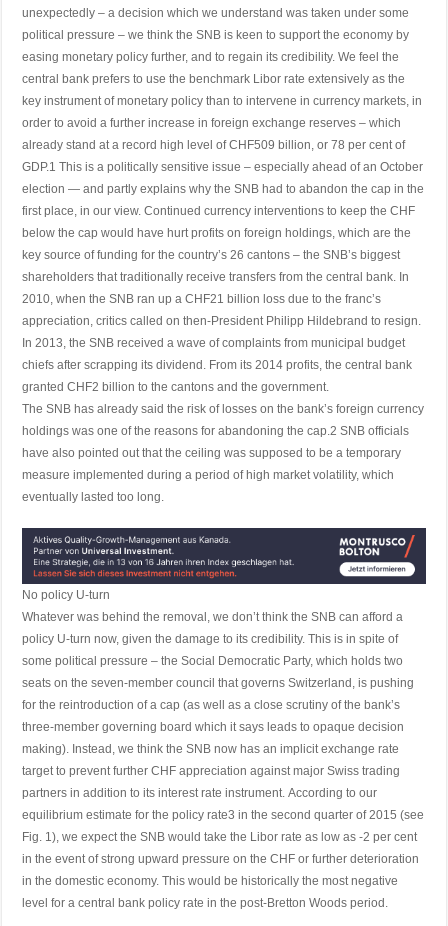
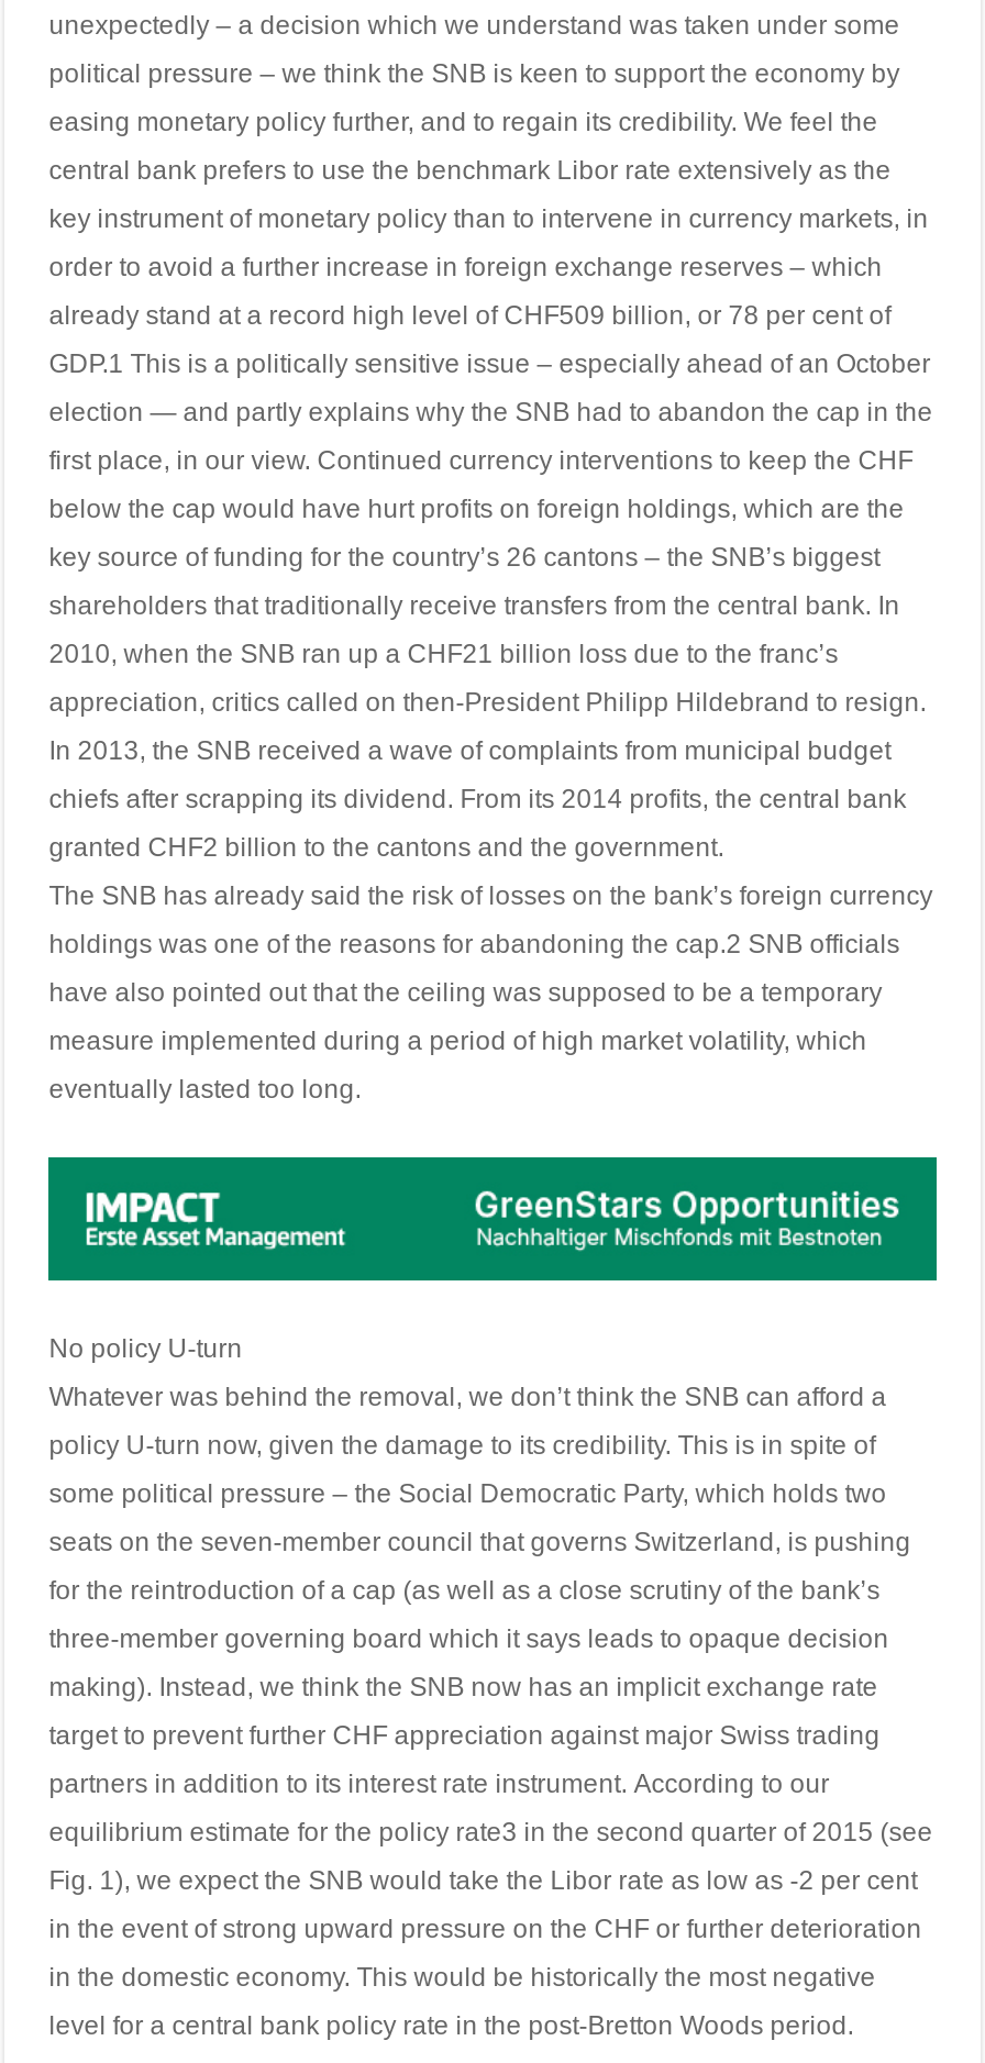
- [image]
+ [image]
